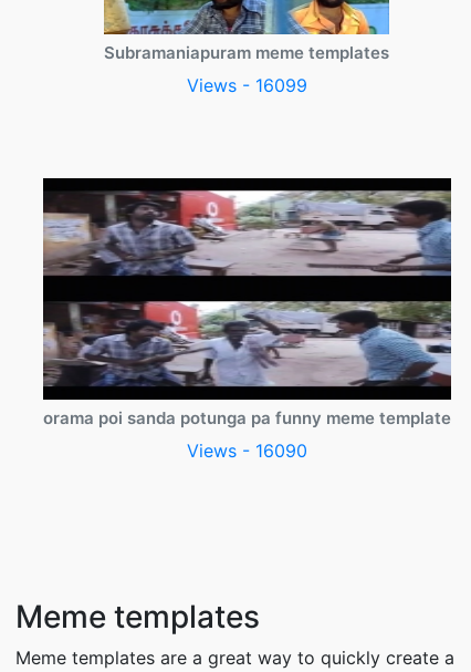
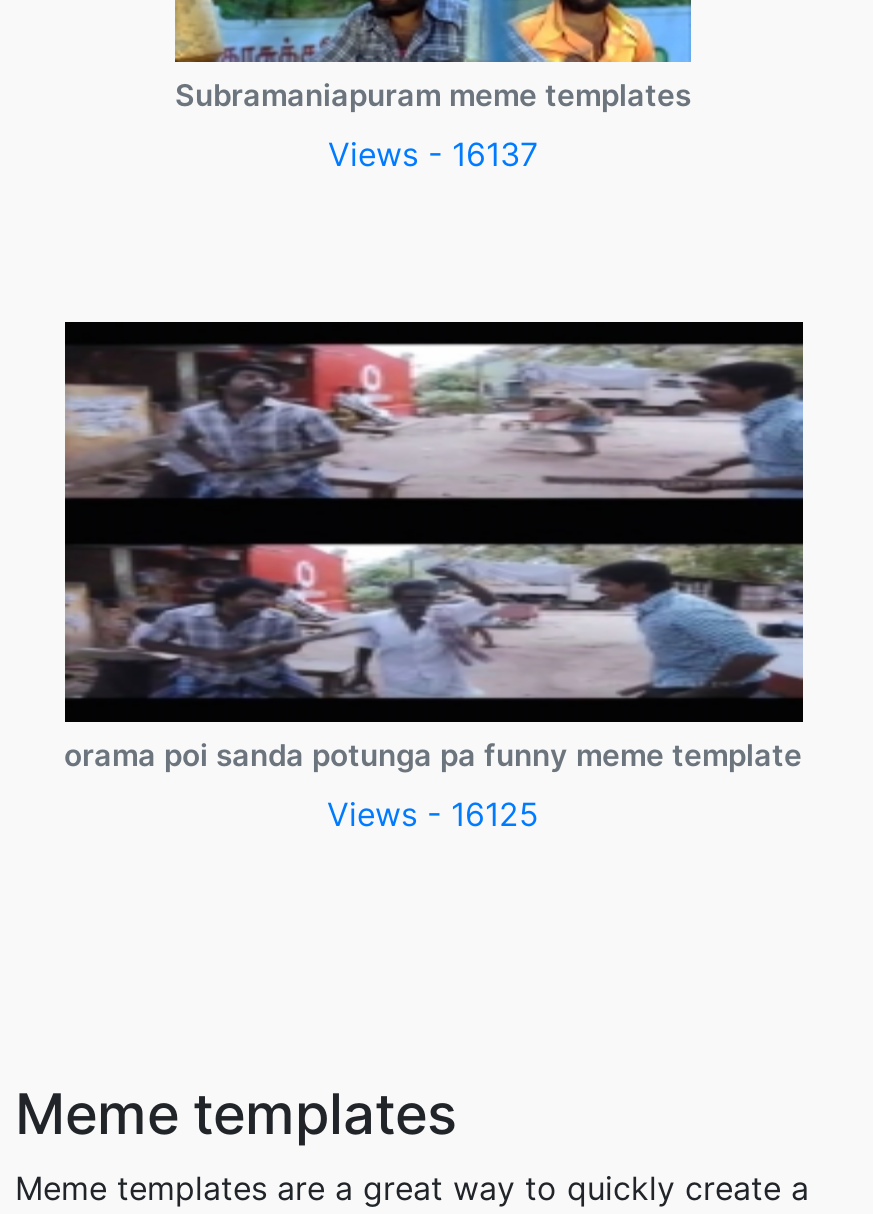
- Views - 16099
+ Views - 16137

- Views - 16090
+ Views - 16125
